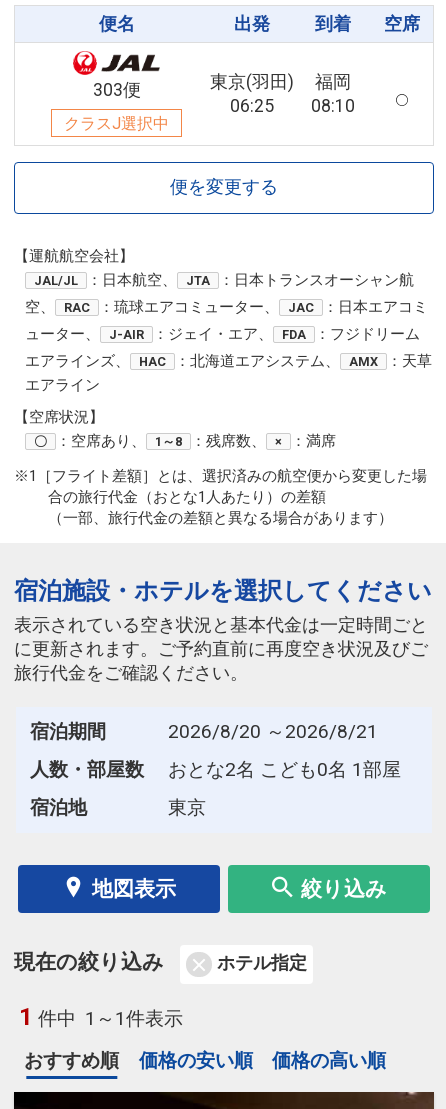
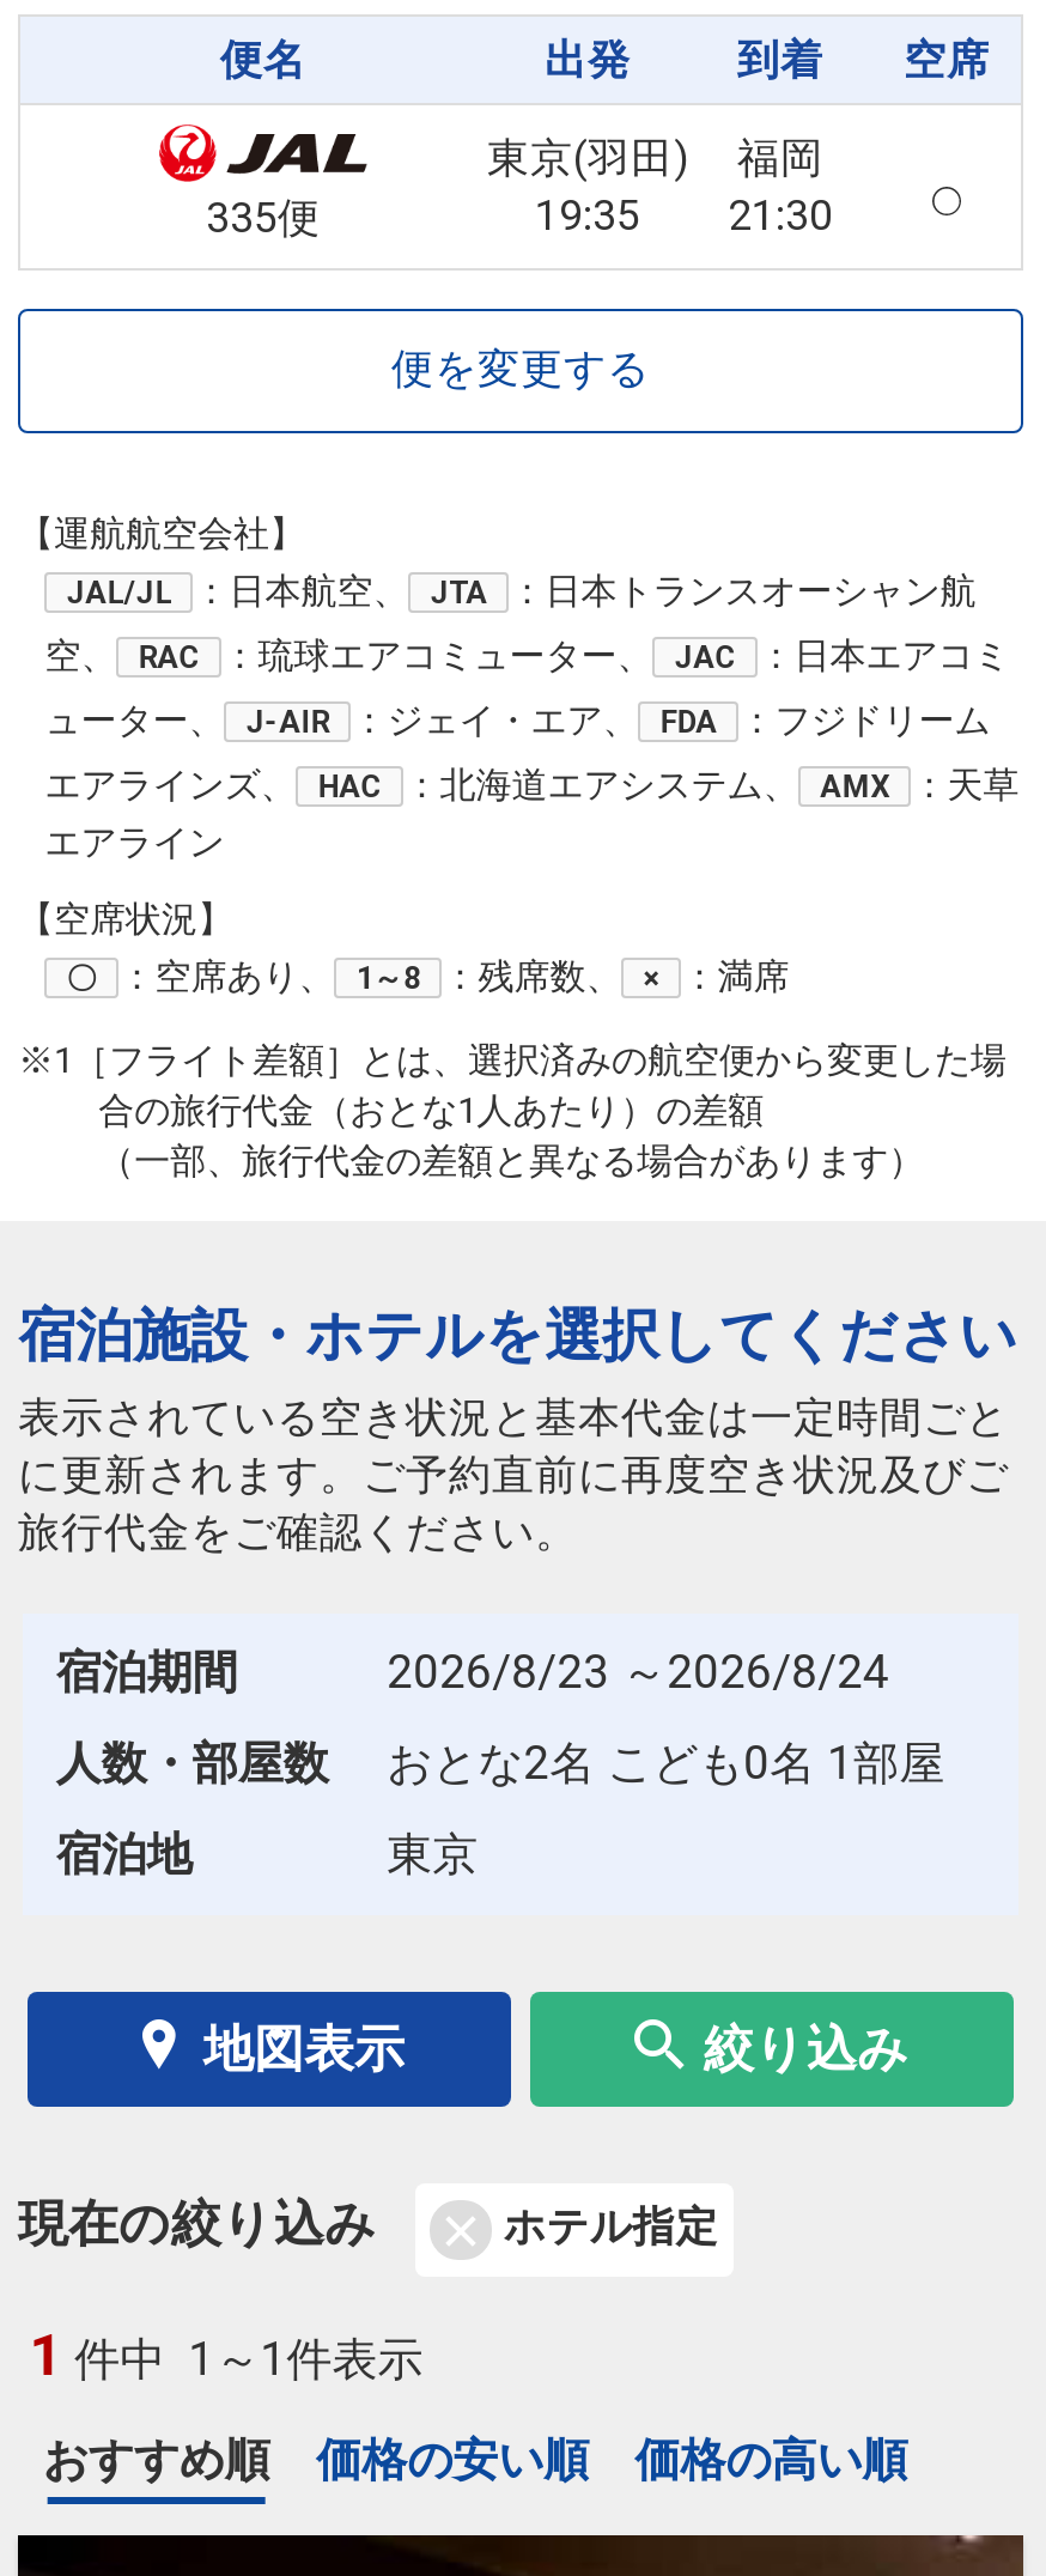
- 303便
- クラスJ選択中
+ 335便

- 06:25
+ 19:35

- 08:10
+ 21:30

- 2026/8/20 ～2026/8/21
+ 2026/8/23 ～2026/8/24
